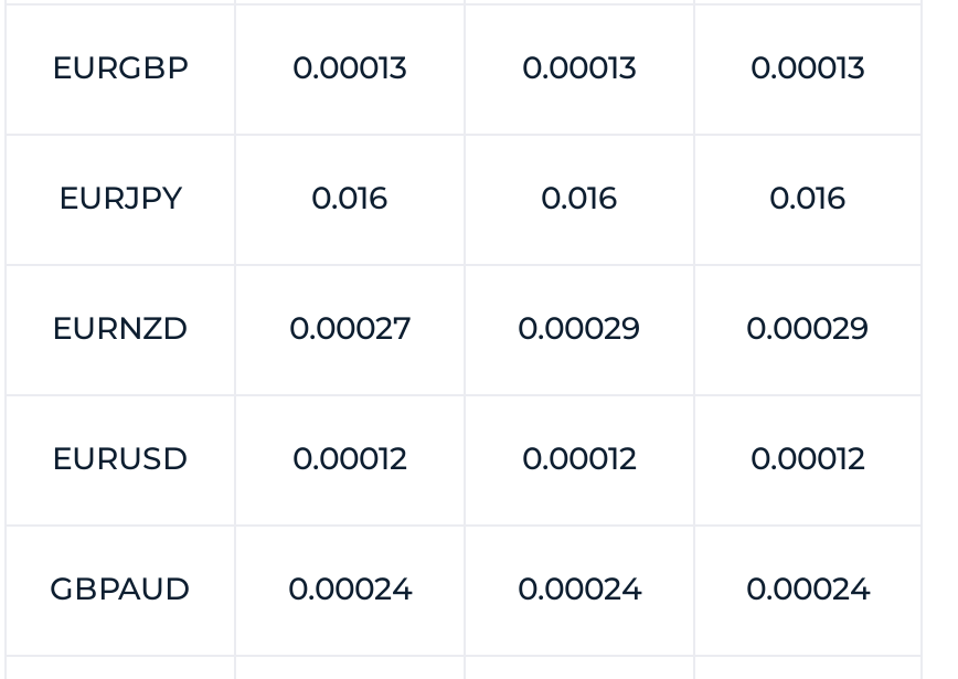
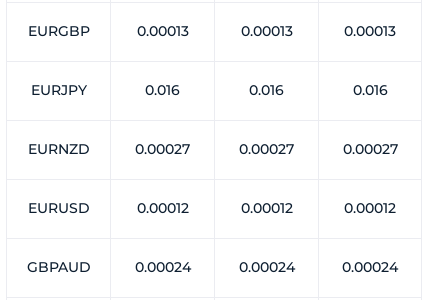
- 0.00029
+ 0.00027

- 0.00029
+ 0.00027
